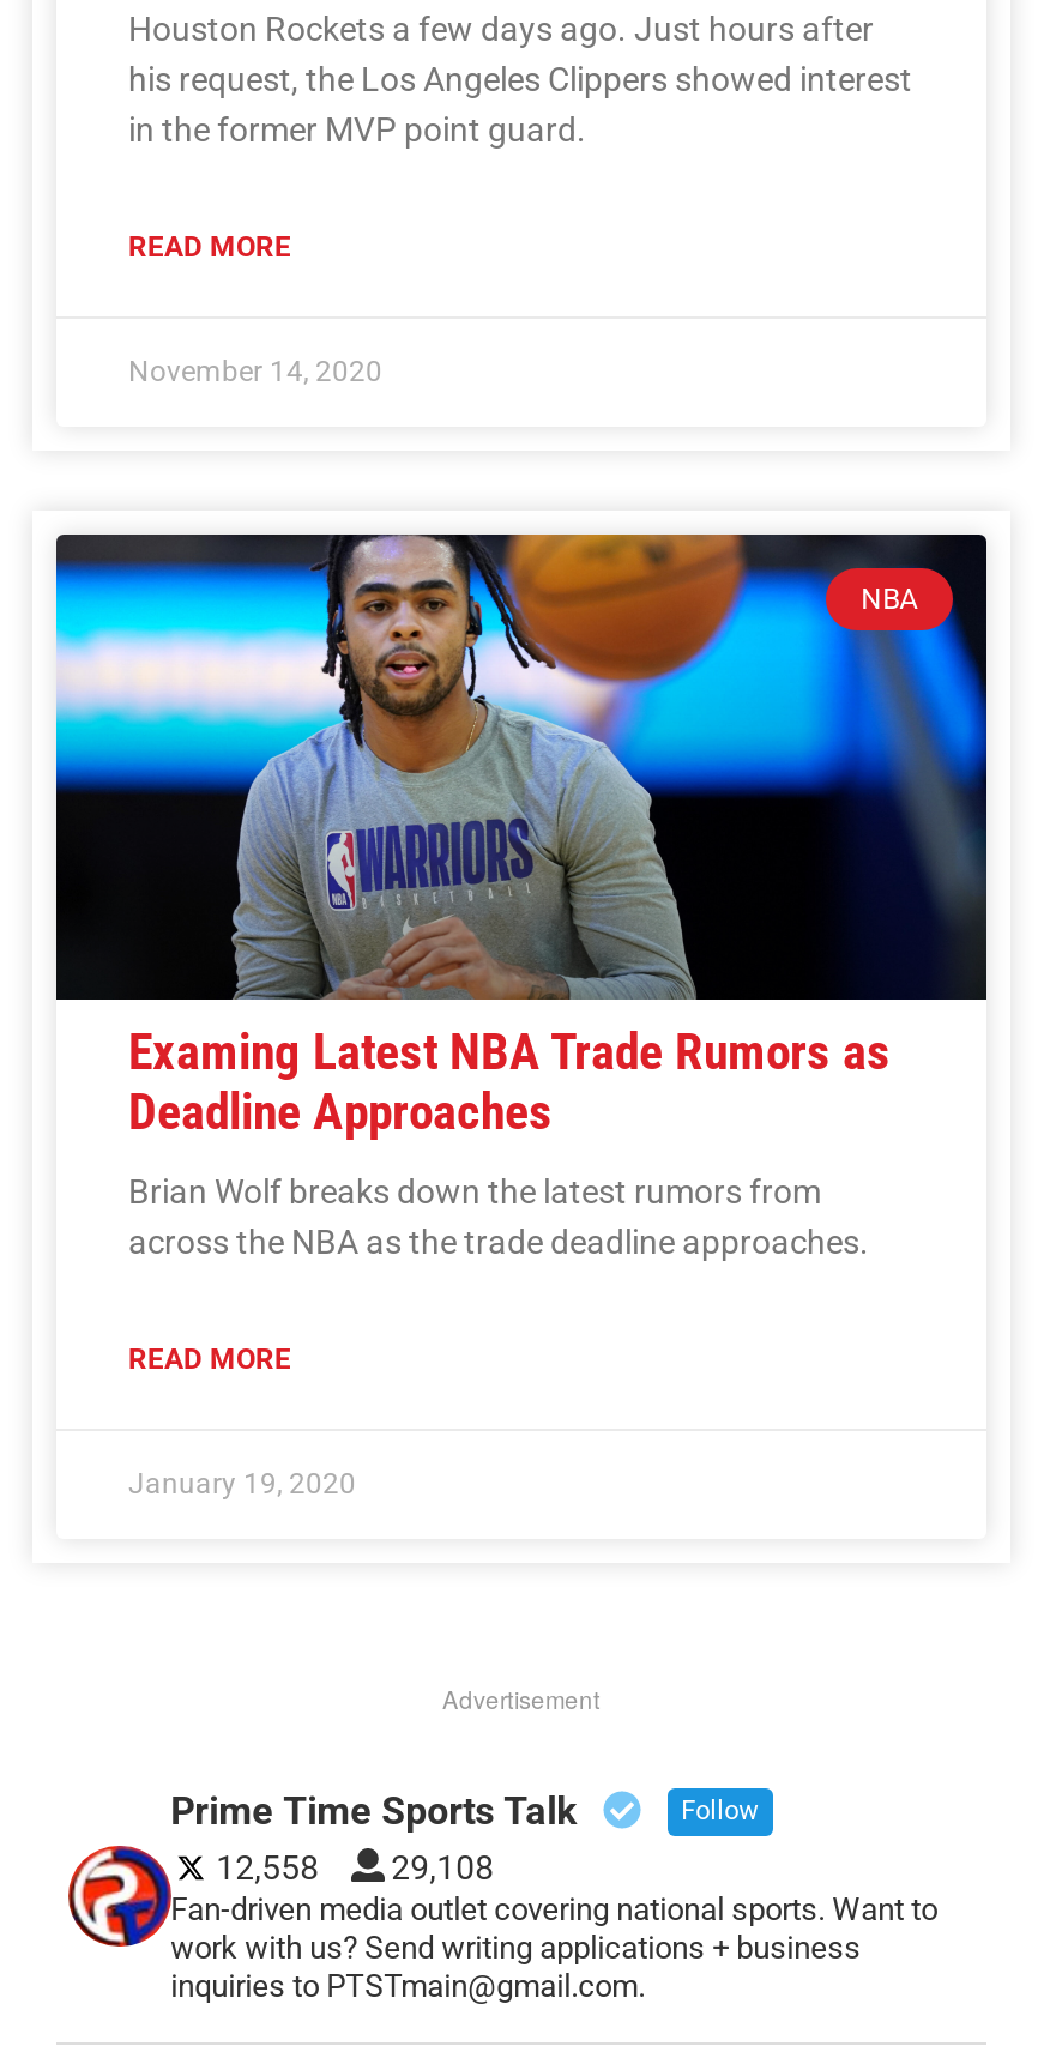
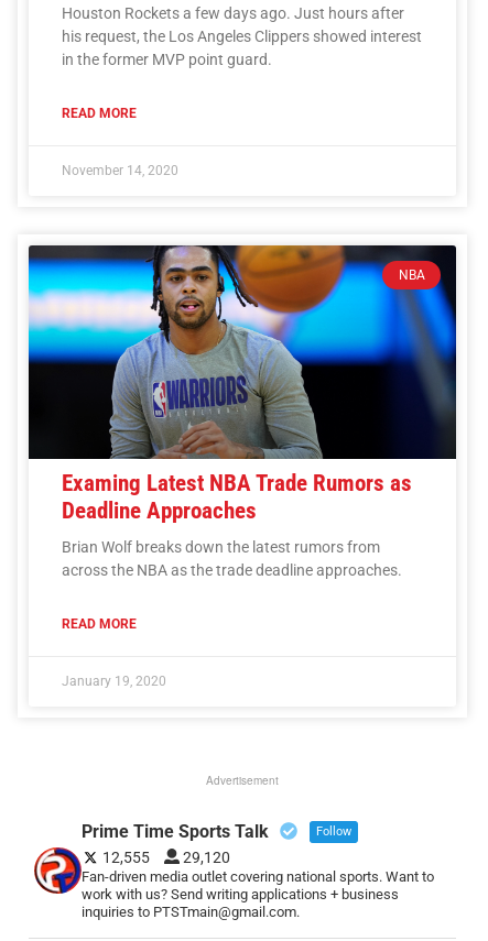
- 12,558
+ 12,555

- 29,108
+ 29,120
